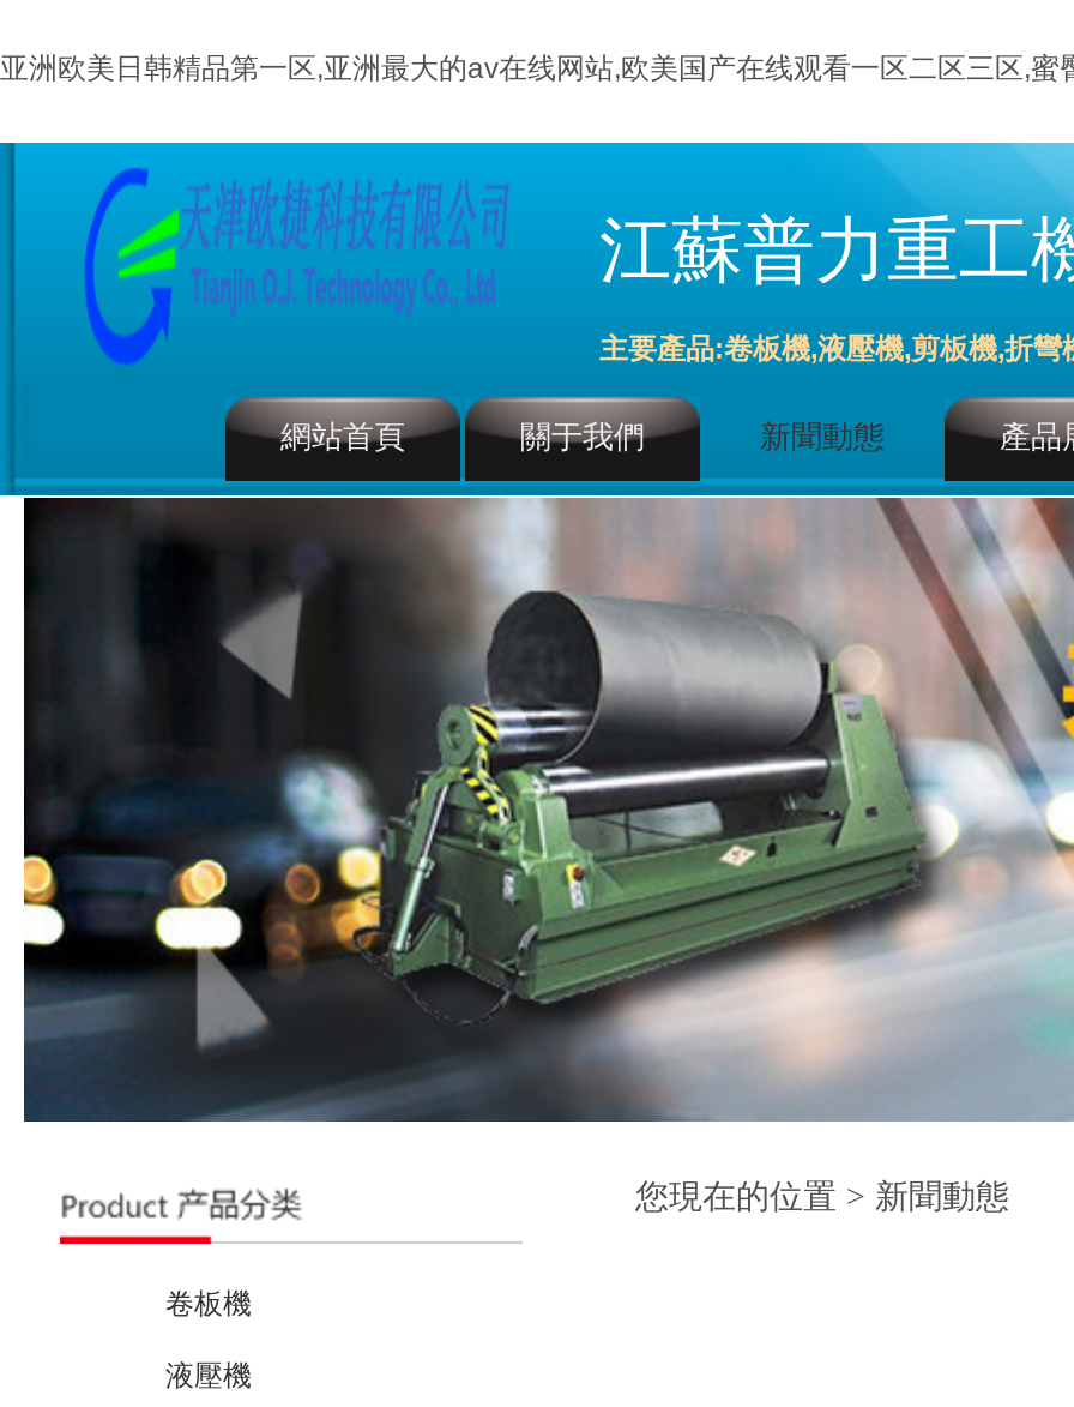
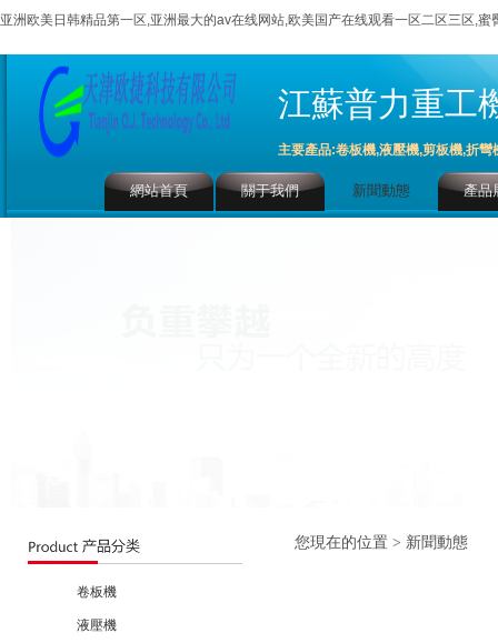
- [image]
